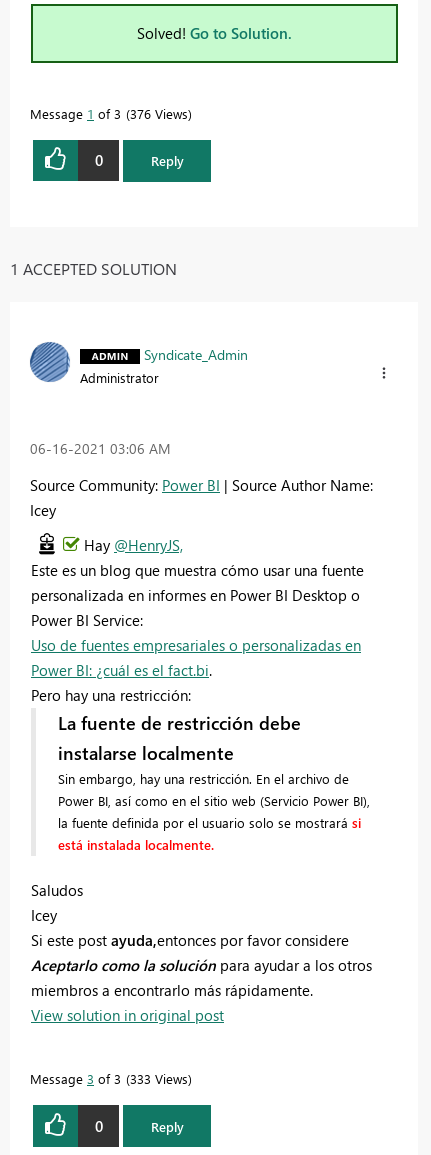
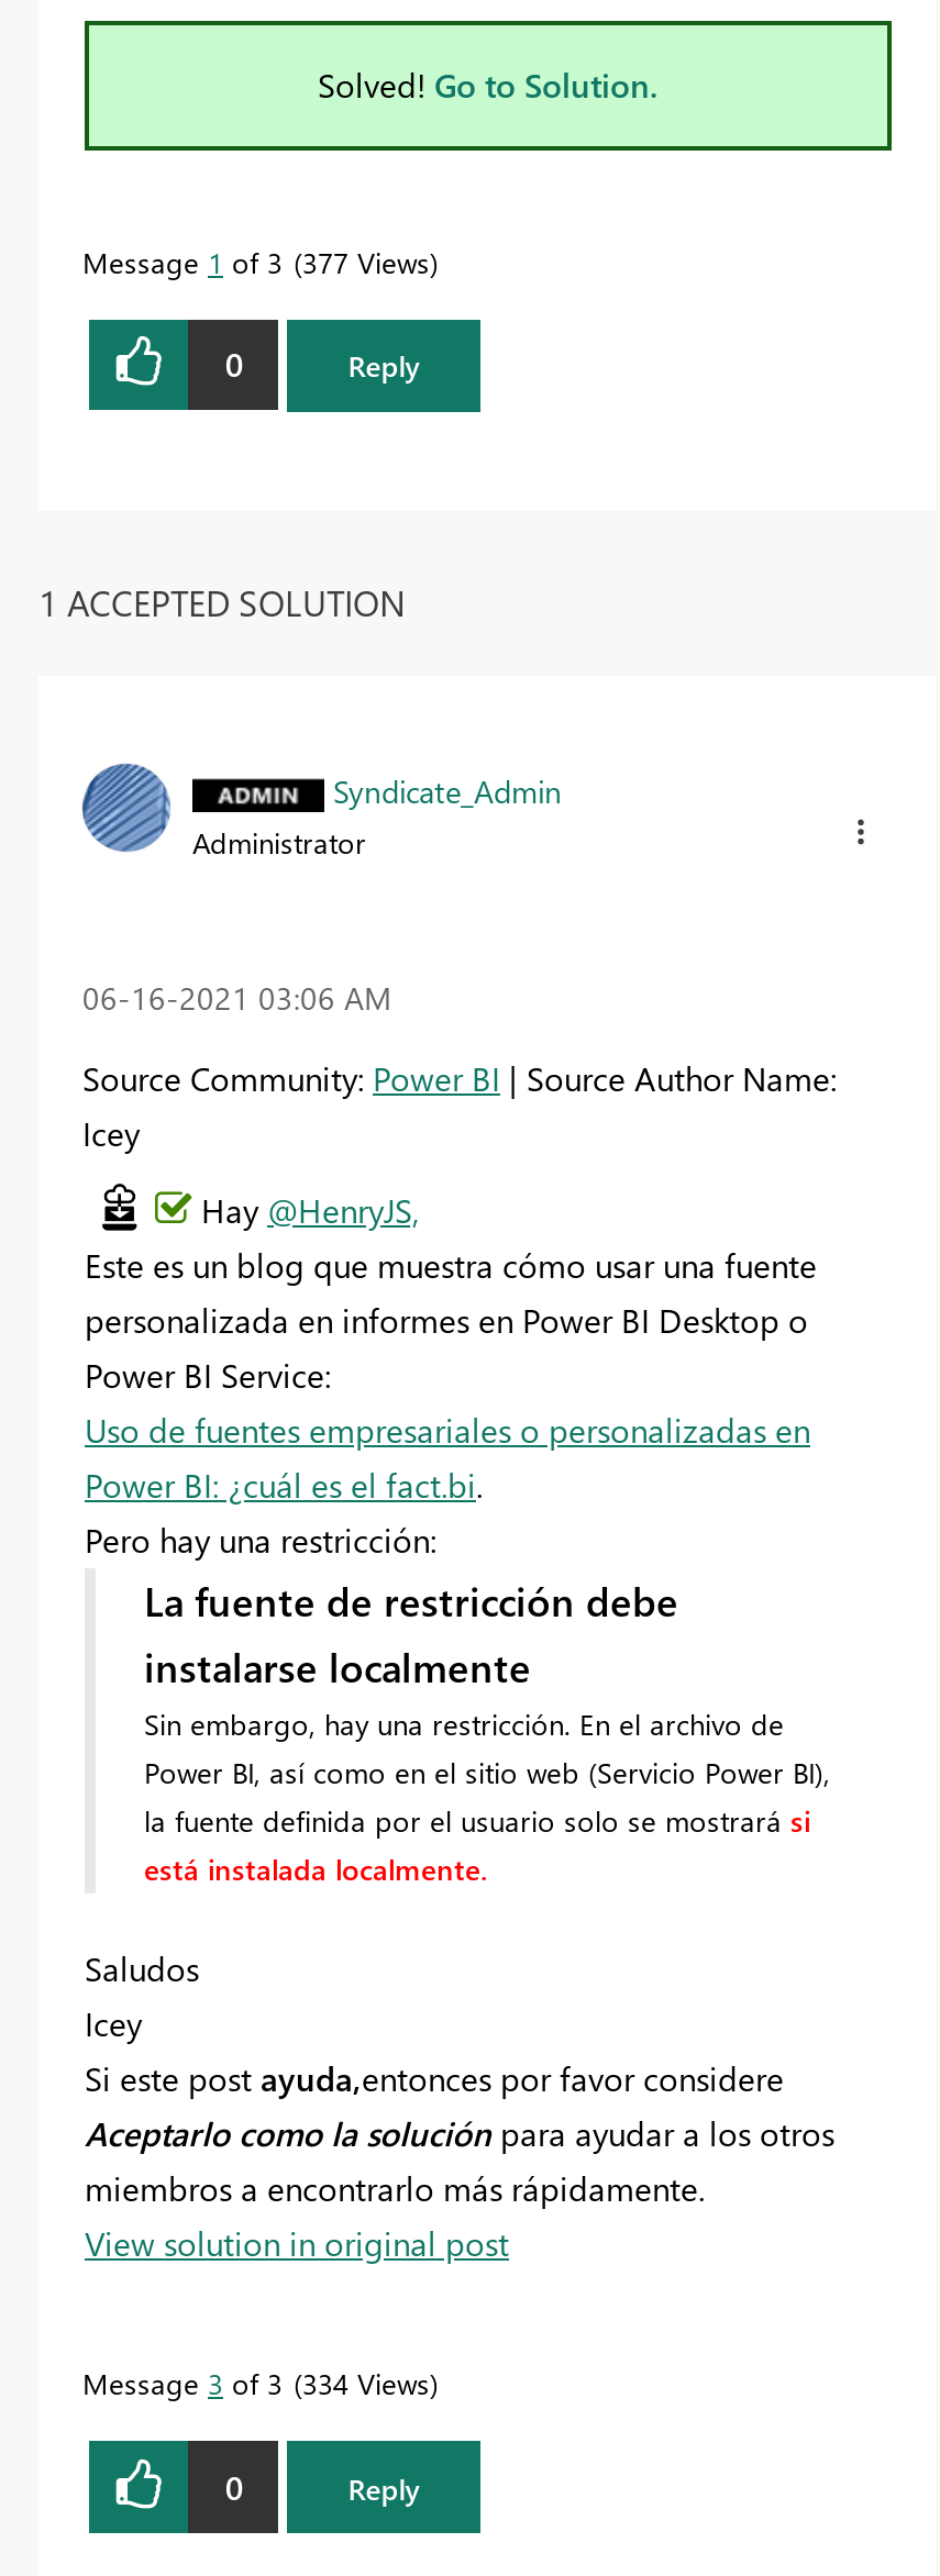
- Message 1 of 3 376 Views
+ Message 1 of 3 377 Views

- Message 3 of 3 333 Views
+ Message 3 of 3 334 Views
